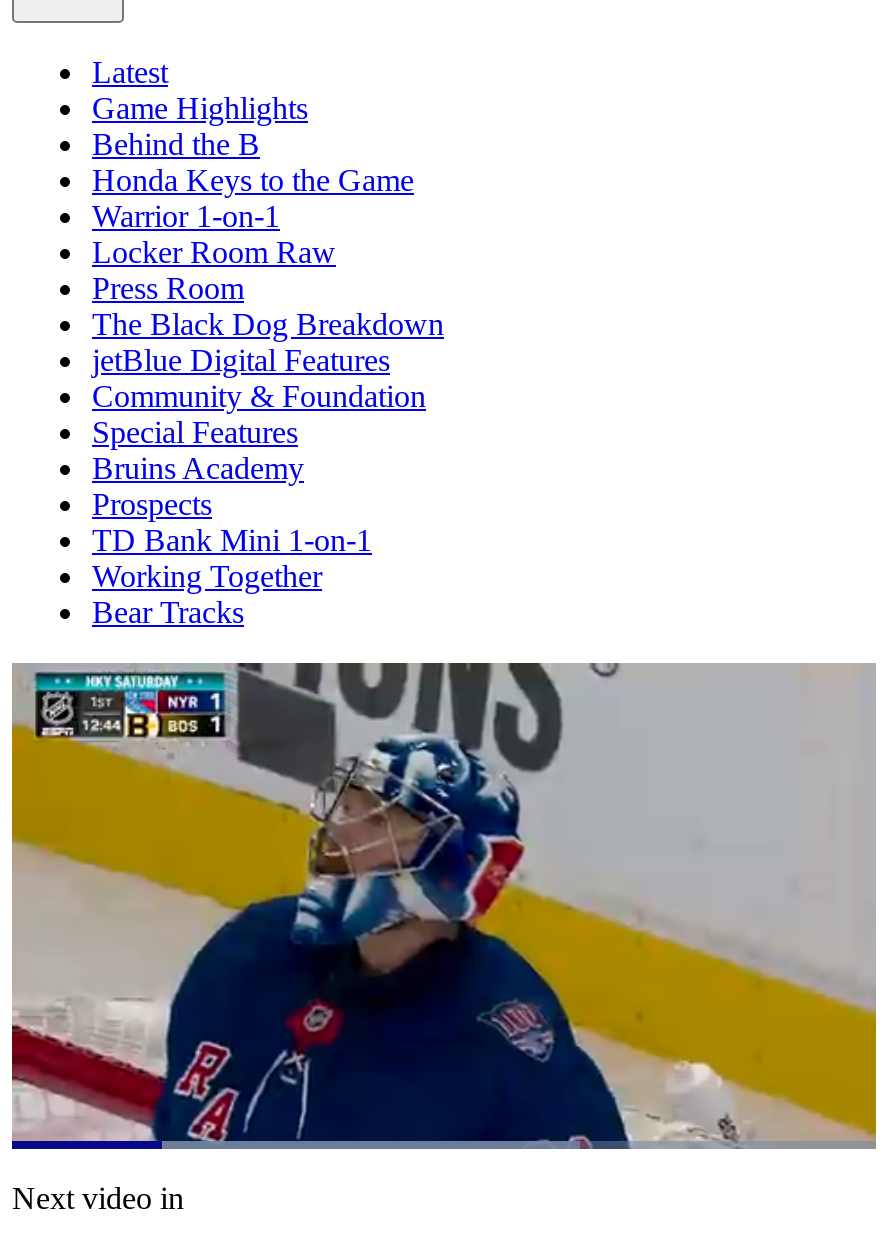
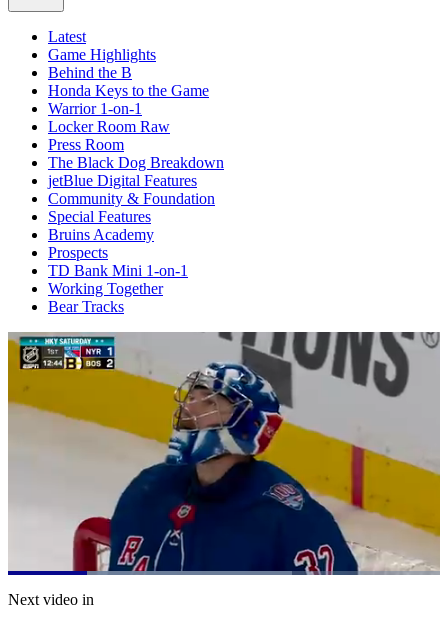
- [image]
+ [image]
